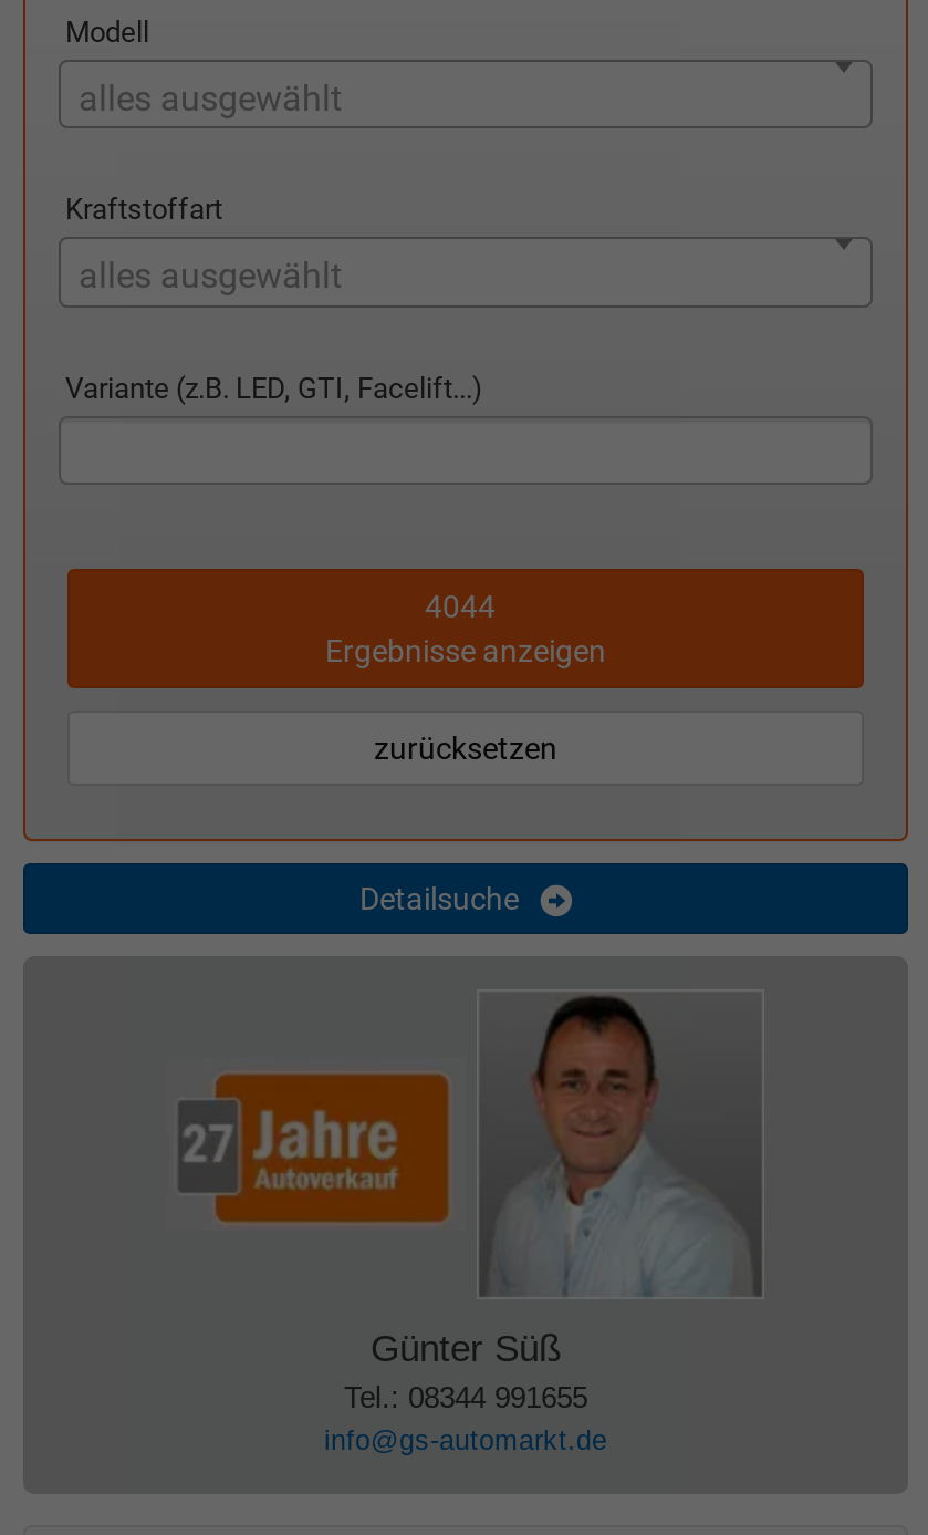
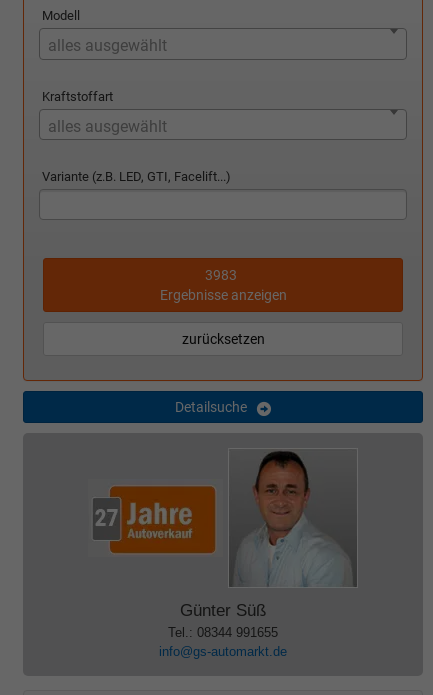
- 4044
+ 3983
